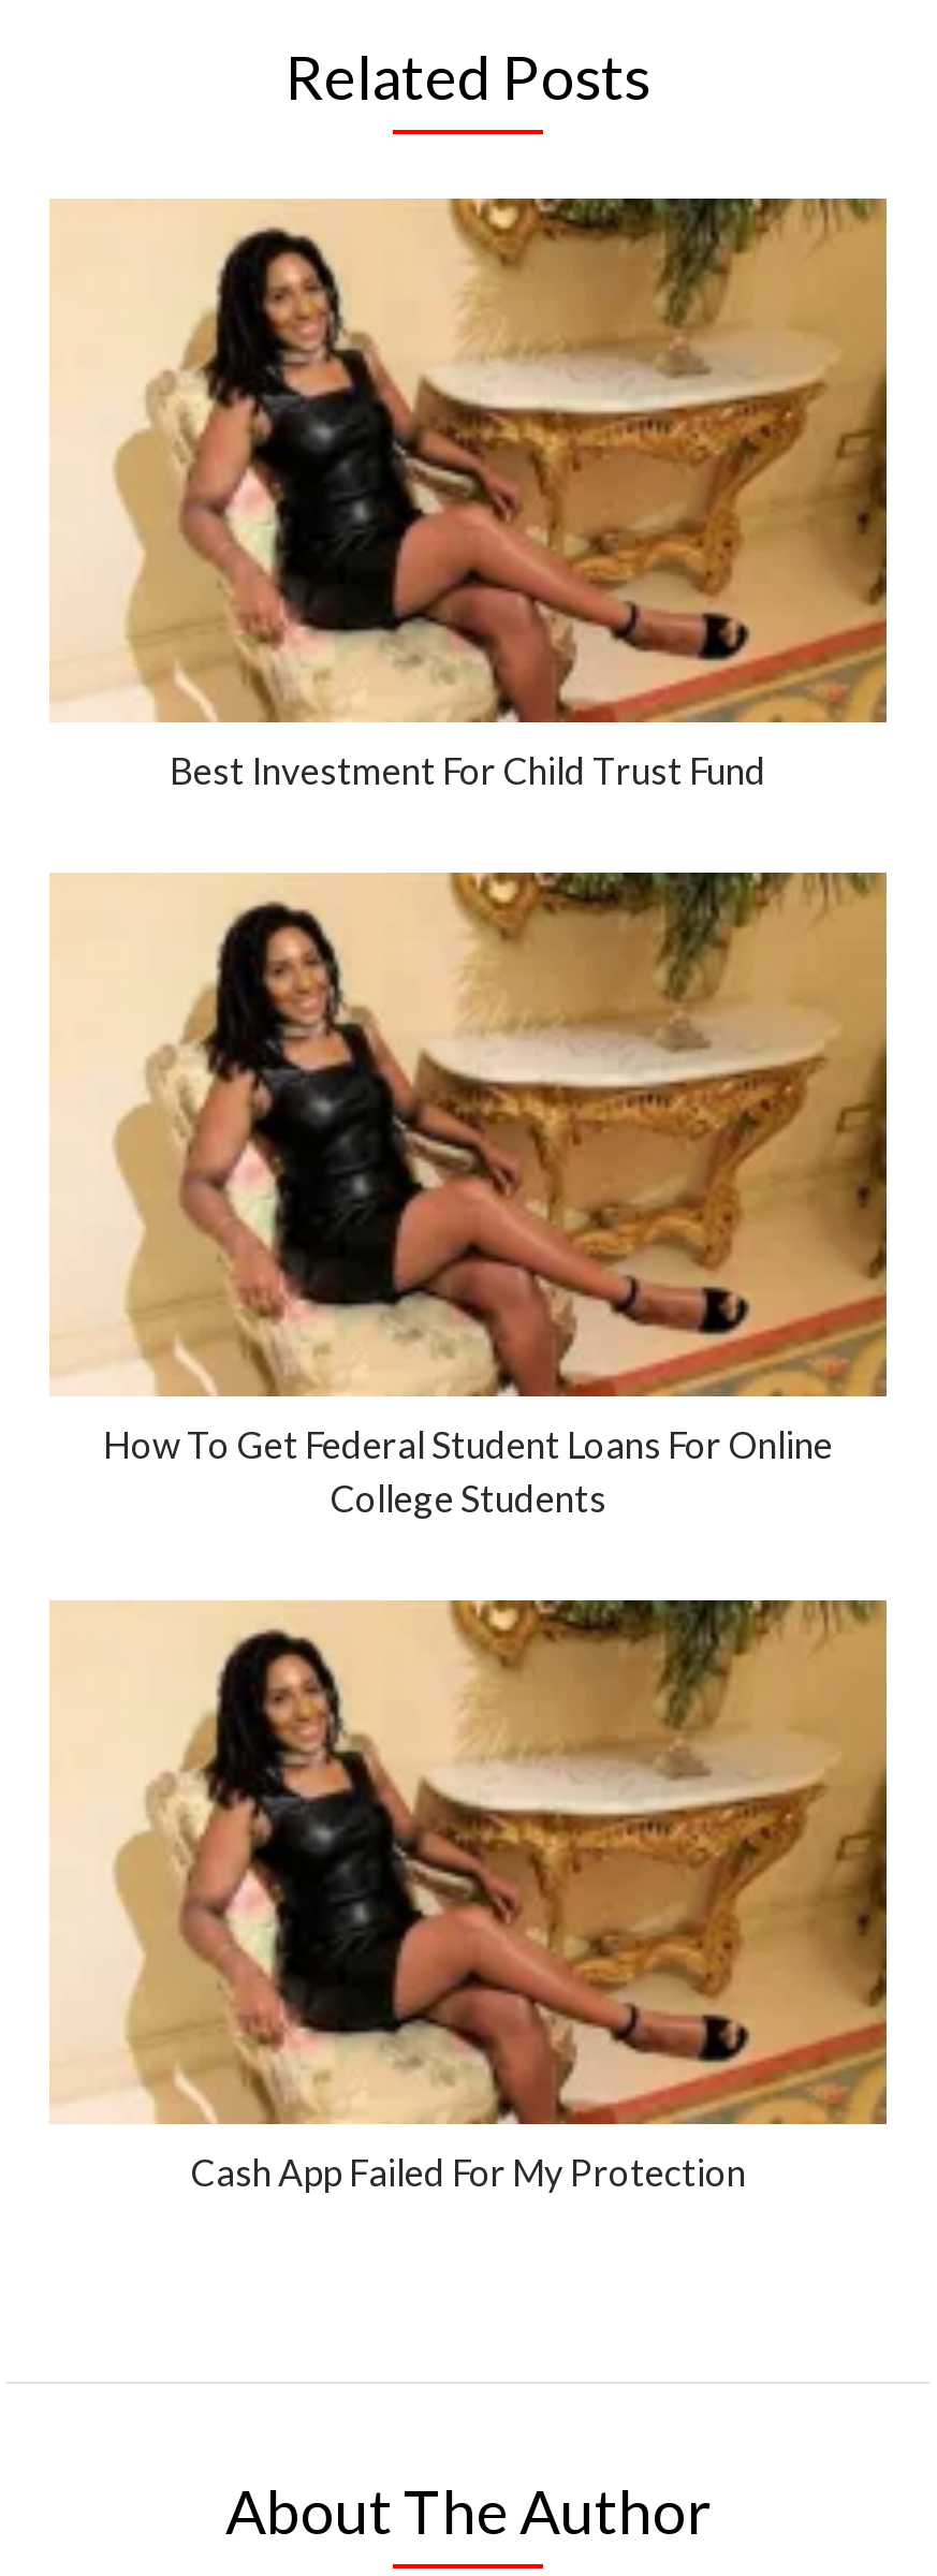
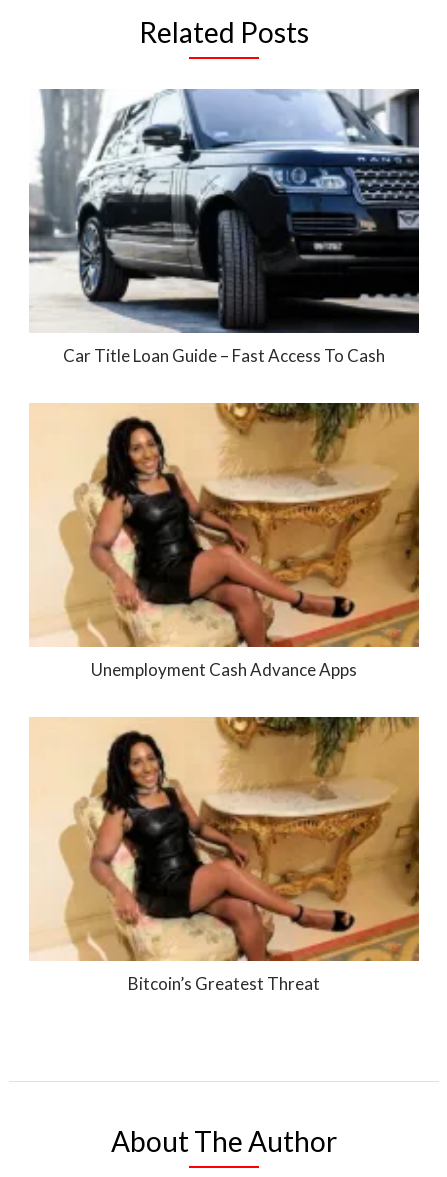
- [image]
- Best Investment For Child Trust Fund
+ [image]
+ Car Title Loan Guide – Fast Access To Cash

- How To Get Federal Student Loans For Online
- College Students
+ Unemployment Cash Advance Apps

- Cash App Failed For My Protection
+ Bitcoin’s Greatest Threat
